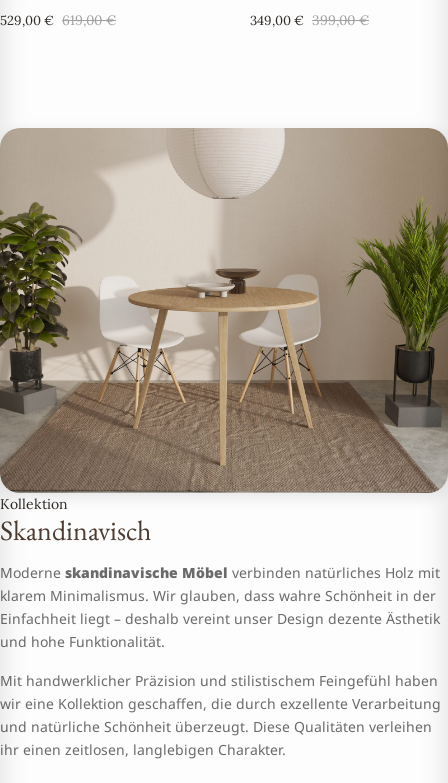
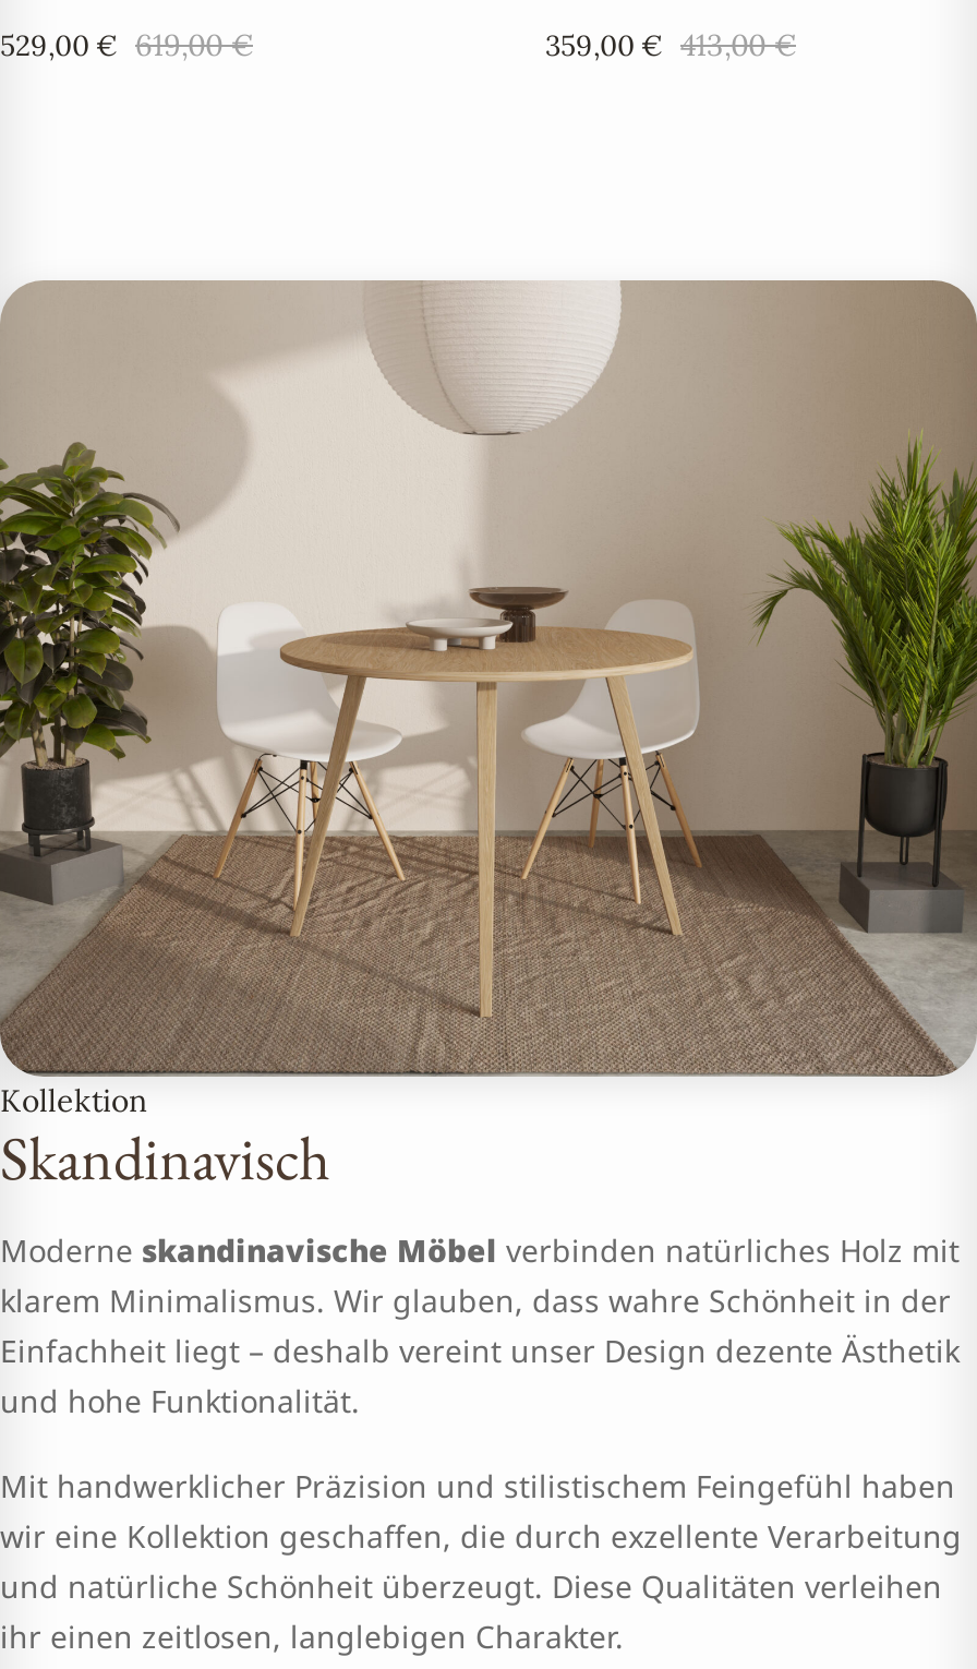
- 349,00 € 399,00€
+ 359,00 € 413,00€
